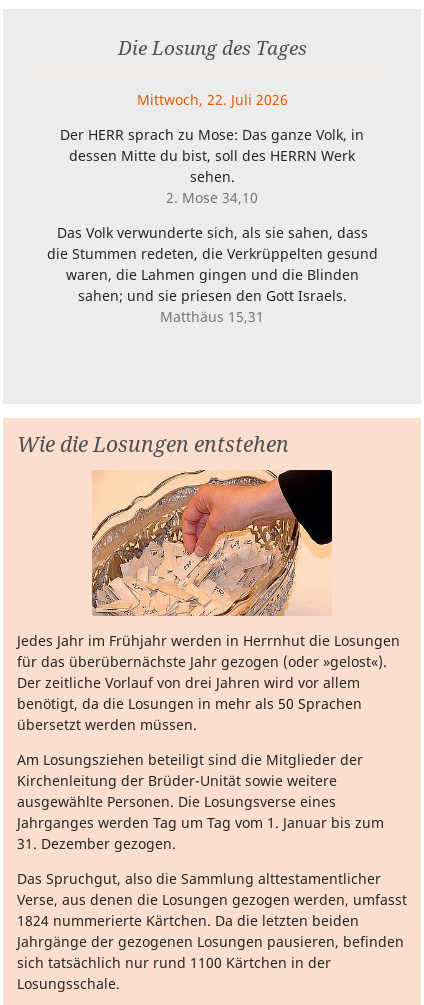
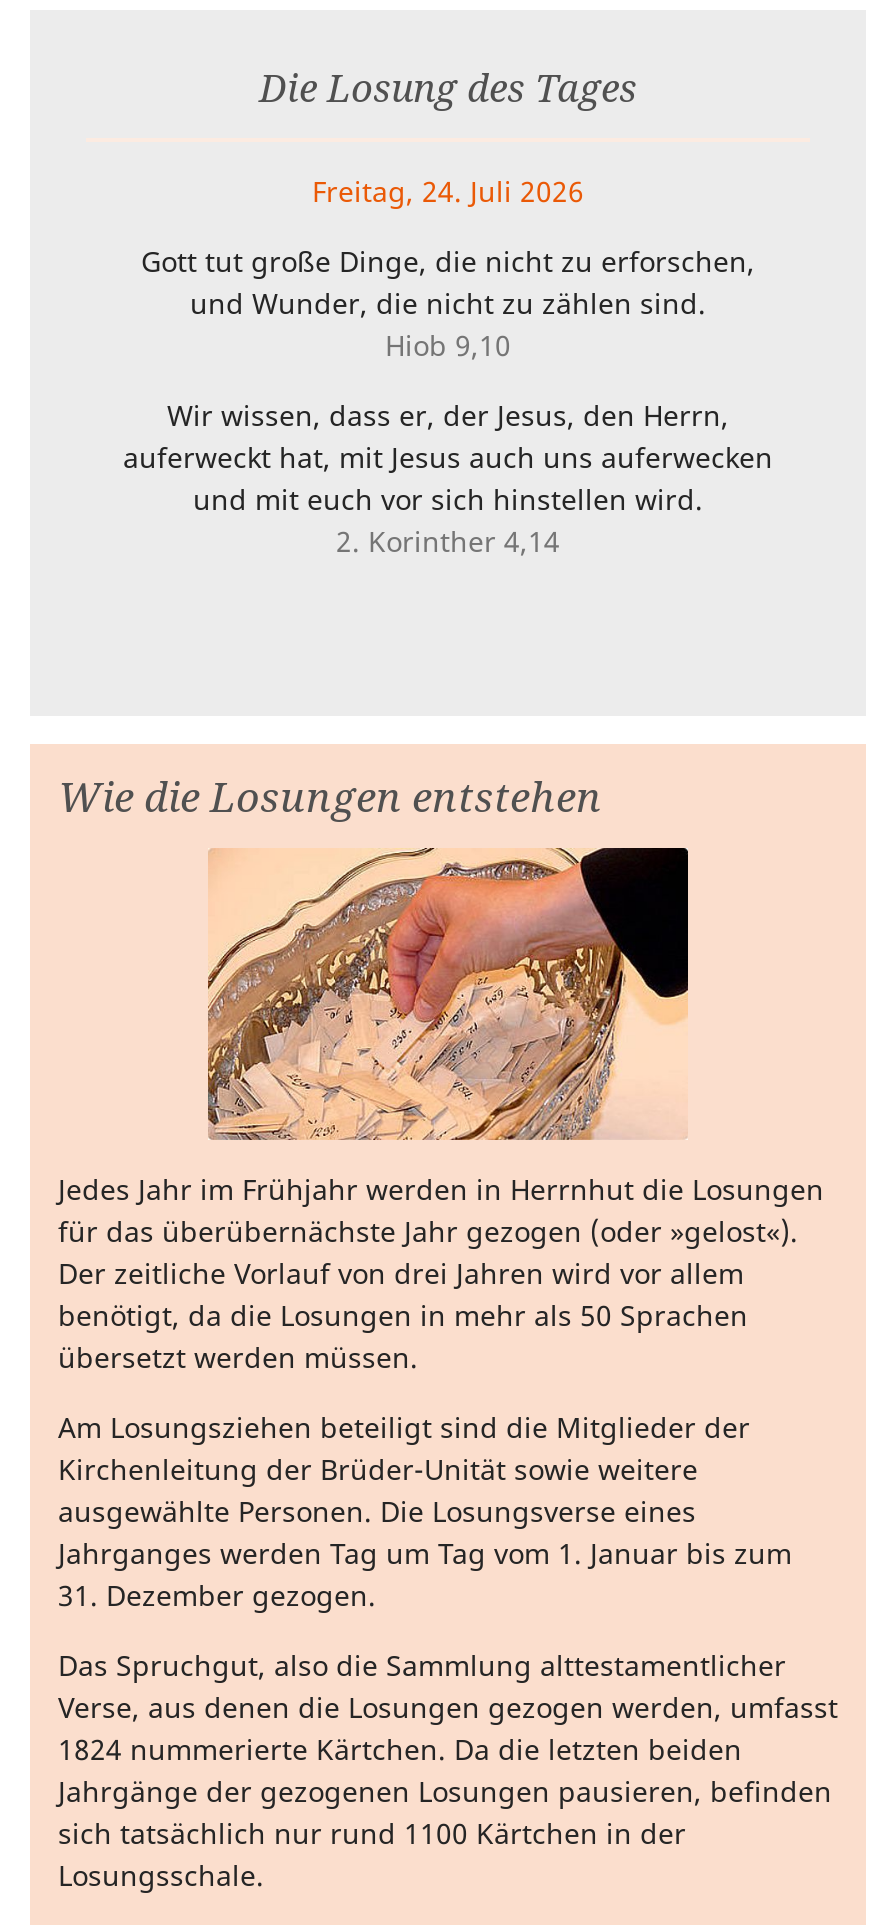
- Mittwoch, 22. Juli 2026
+ Freitag, 24. Juli 2026

- Der HERR sprach zu Mose: Das ganze Volk, in
- dessen Mitte du bist, soll des HERRN Werk
- sehen.
- 2. Mose 34,10
+ Gott tut große Dinge, die nicht zu erforschen,
+ und Wunder, die nicht zu zählen sind.
+ Hiob 9,10

- Das Volk verwunderte sich, als sie sahen, dass
- die Stummen redeten, die Verkrüppelten gesund
- waren, die Lahmen gingen und die Blinden
- sahen; und sie priesen den Gott Israels.
- Matthäus 15,31
+ Wir wissen, dass er, der Jesus, den Herrn,
+ auferweckt hat, mit Jesus auch uns auferwecken
+ und mit euch vor sich hinstellen wird.
+ 2. Korinther 4,14
